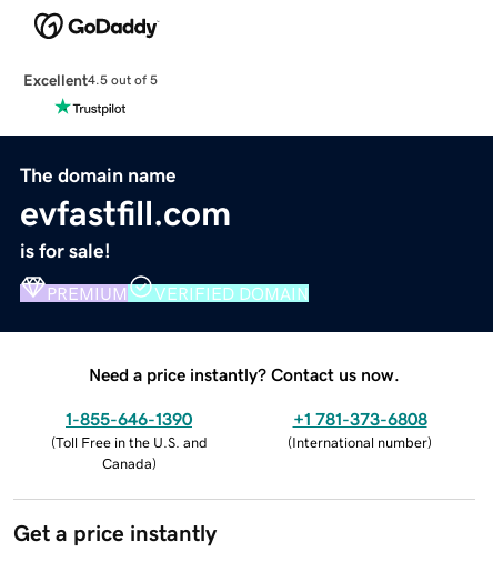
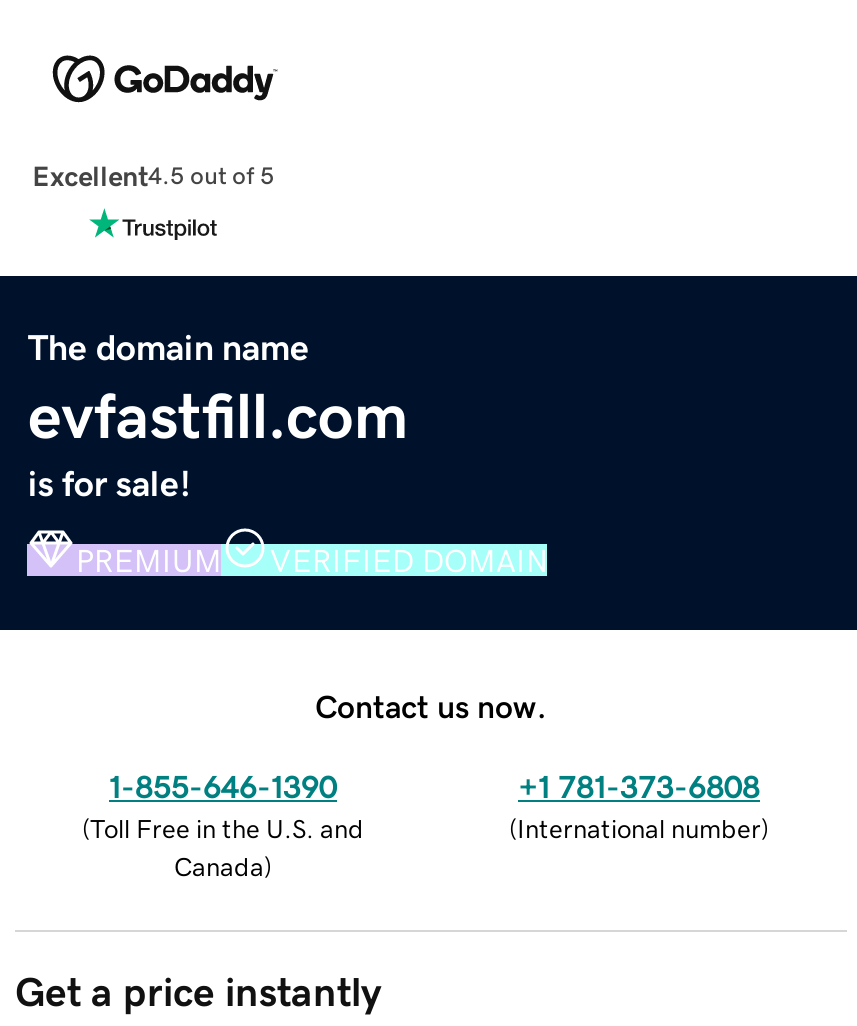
- Need a price instantly? Contact us now.
+ Contact us now.
